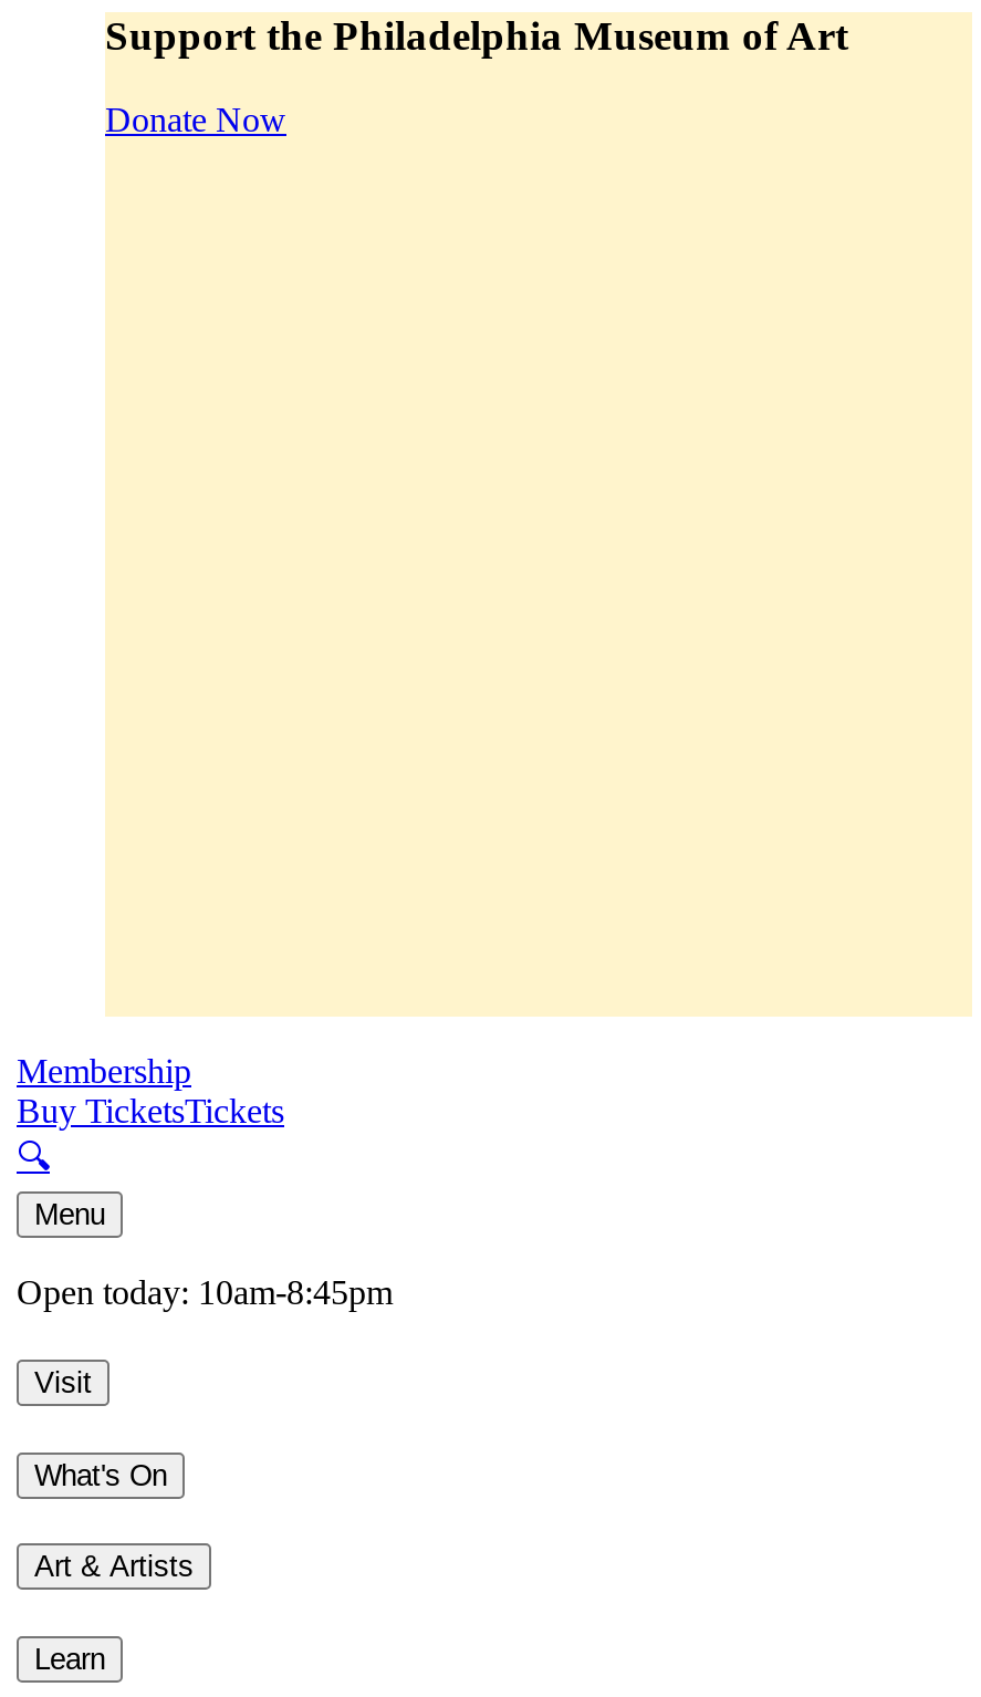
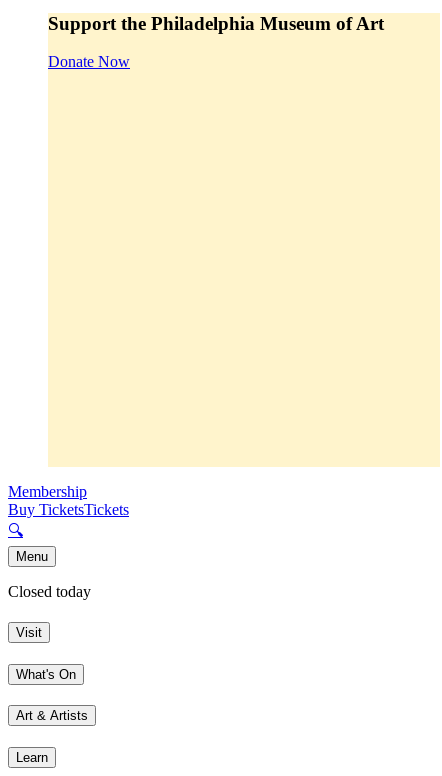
- Open today: 10am-8:45pm
+ Closed today
